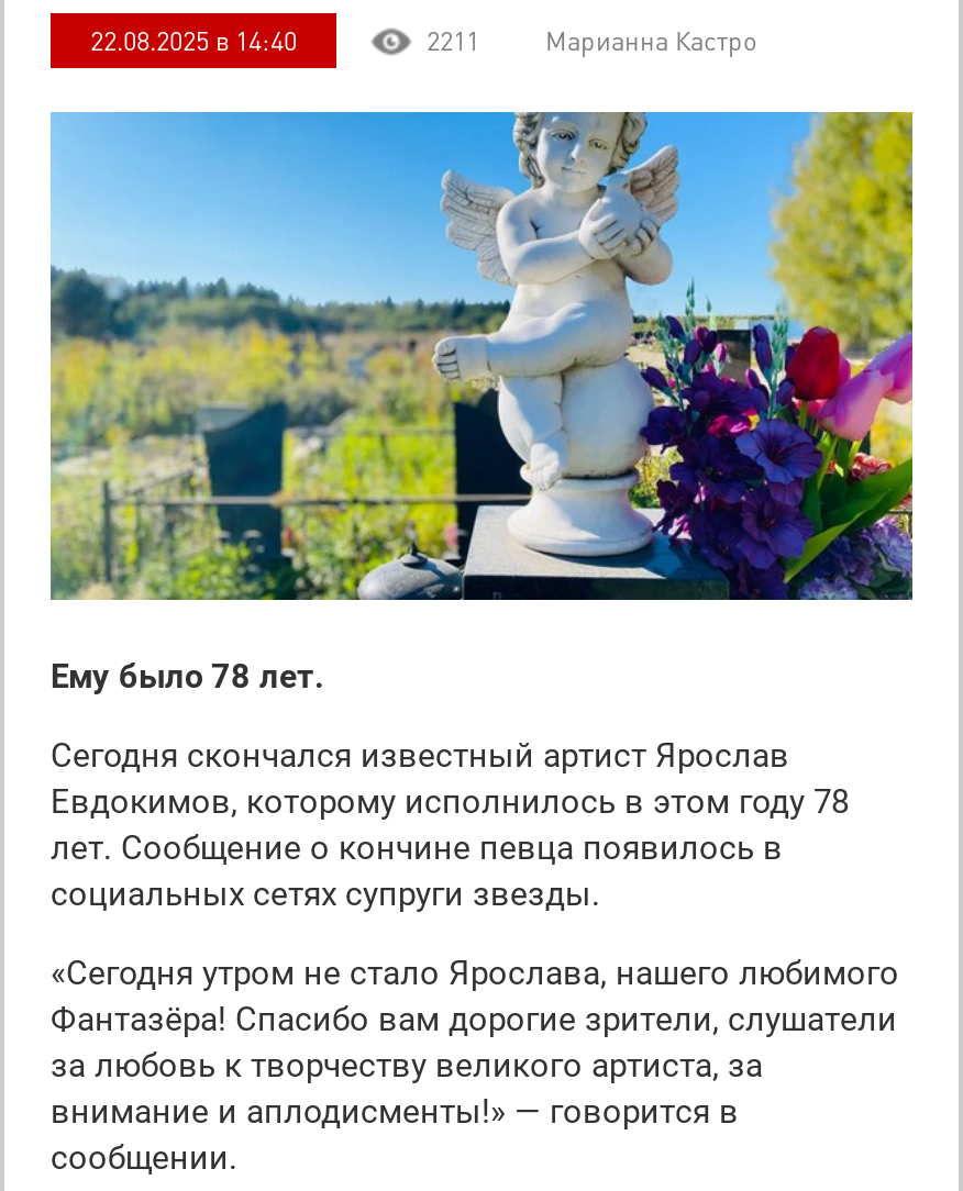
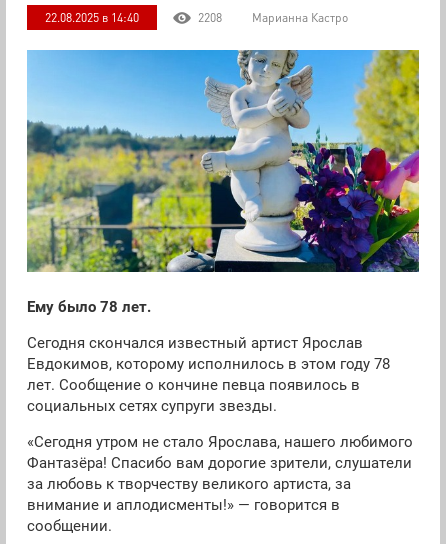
- 2211 Марианна Кастро
+ 2208 Марианна Кастро
